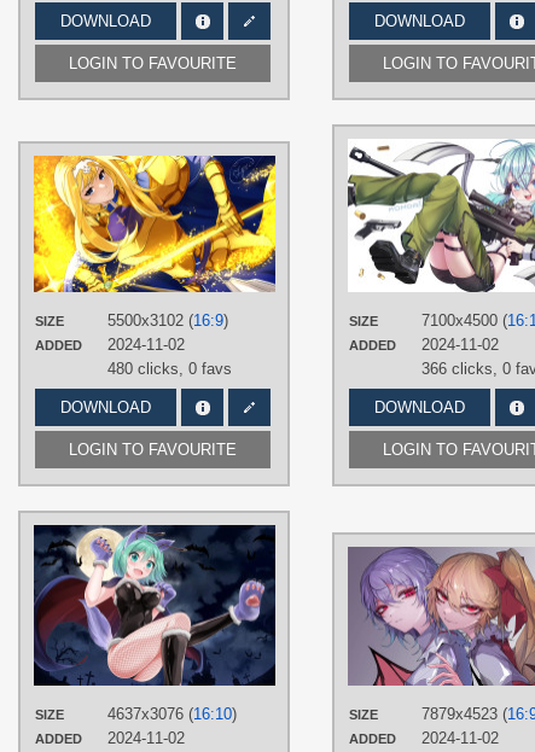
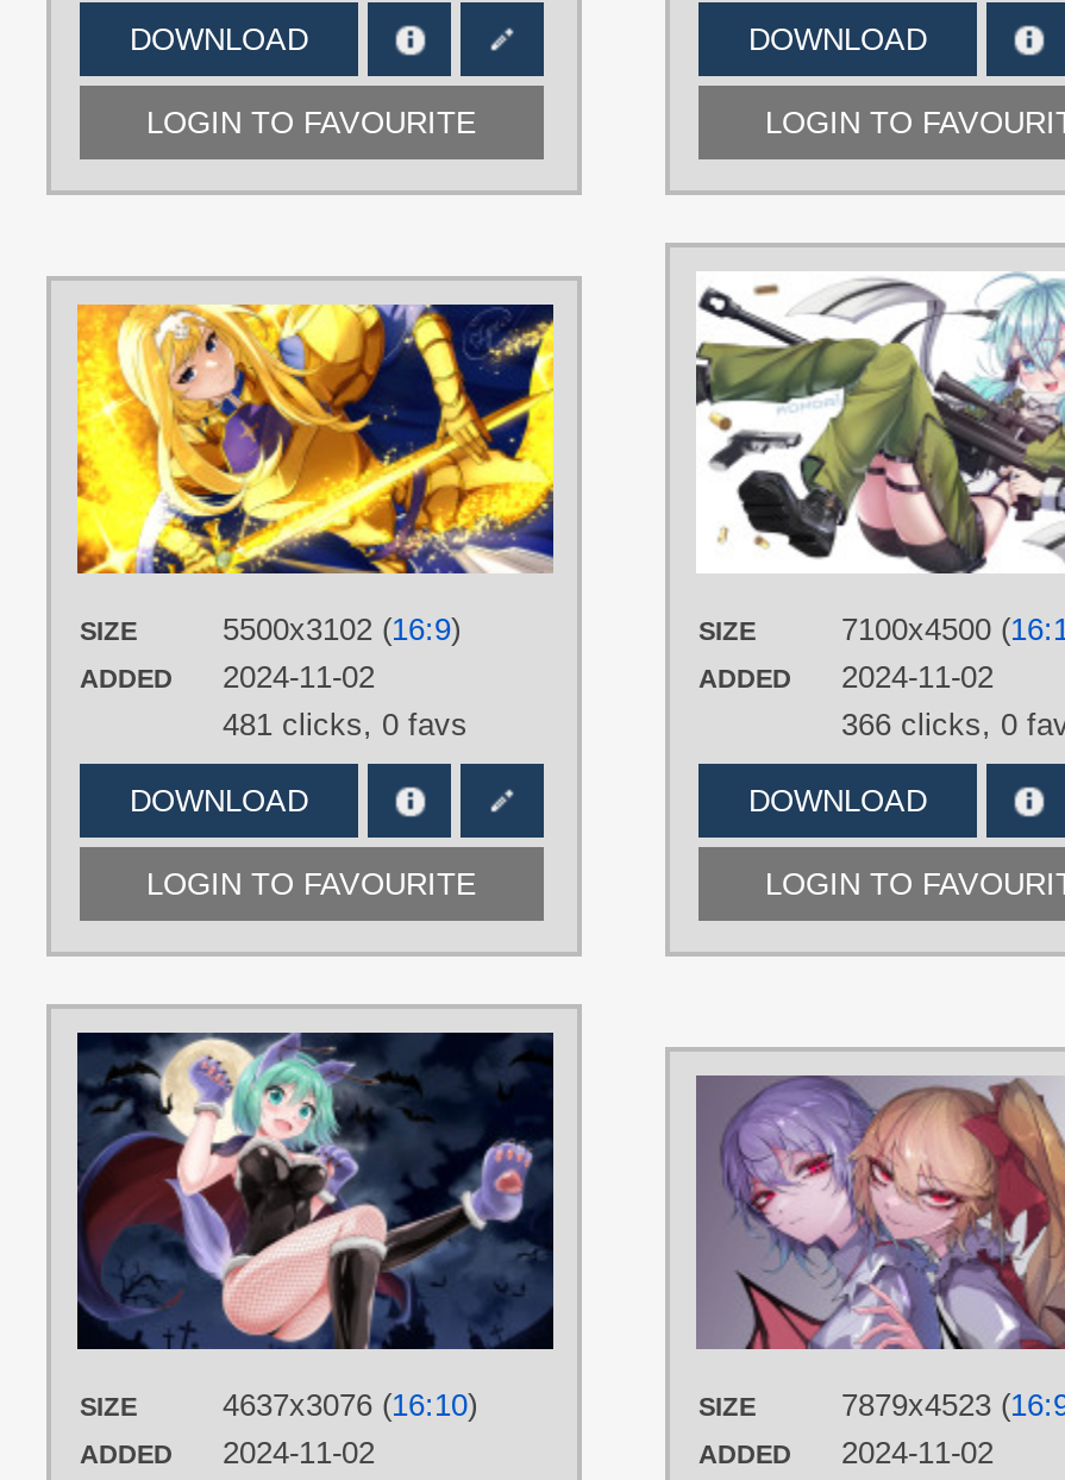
- 480 clicks, 0 favs
+ 481 clicks, 0 favs
